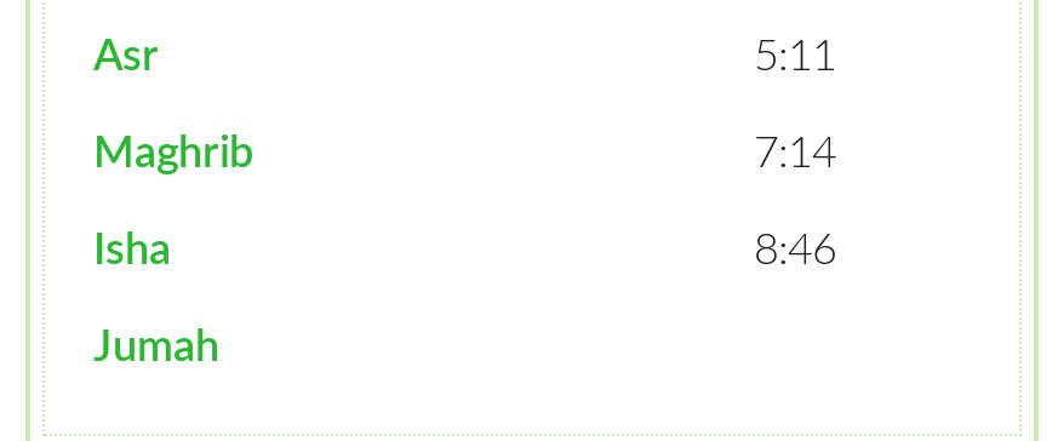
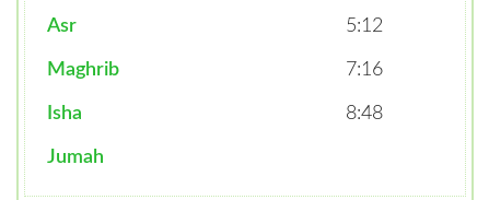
- 5:11
+ 5:12

- 7:14
+ 7:16

- 8:46
+ 8:48
